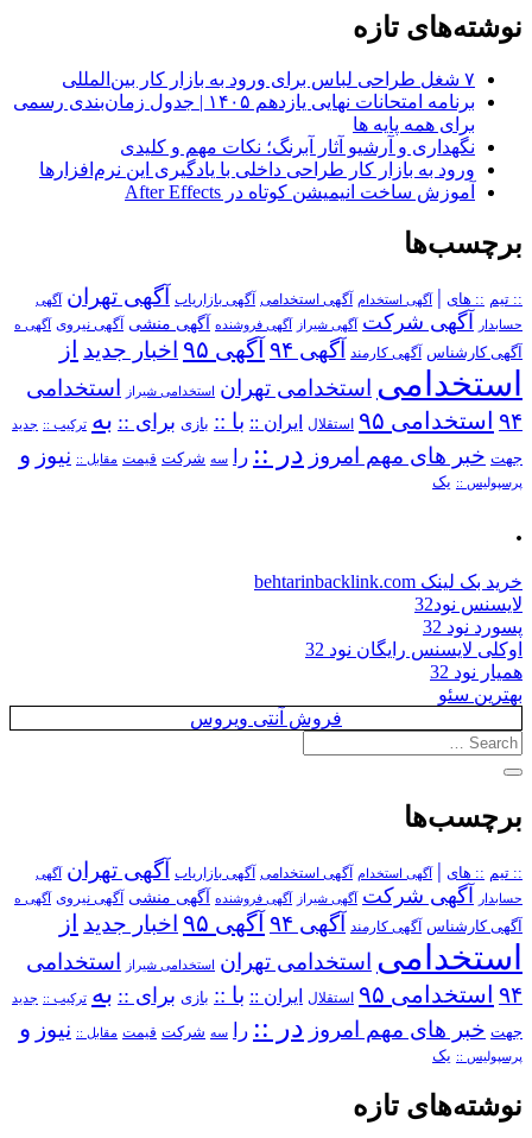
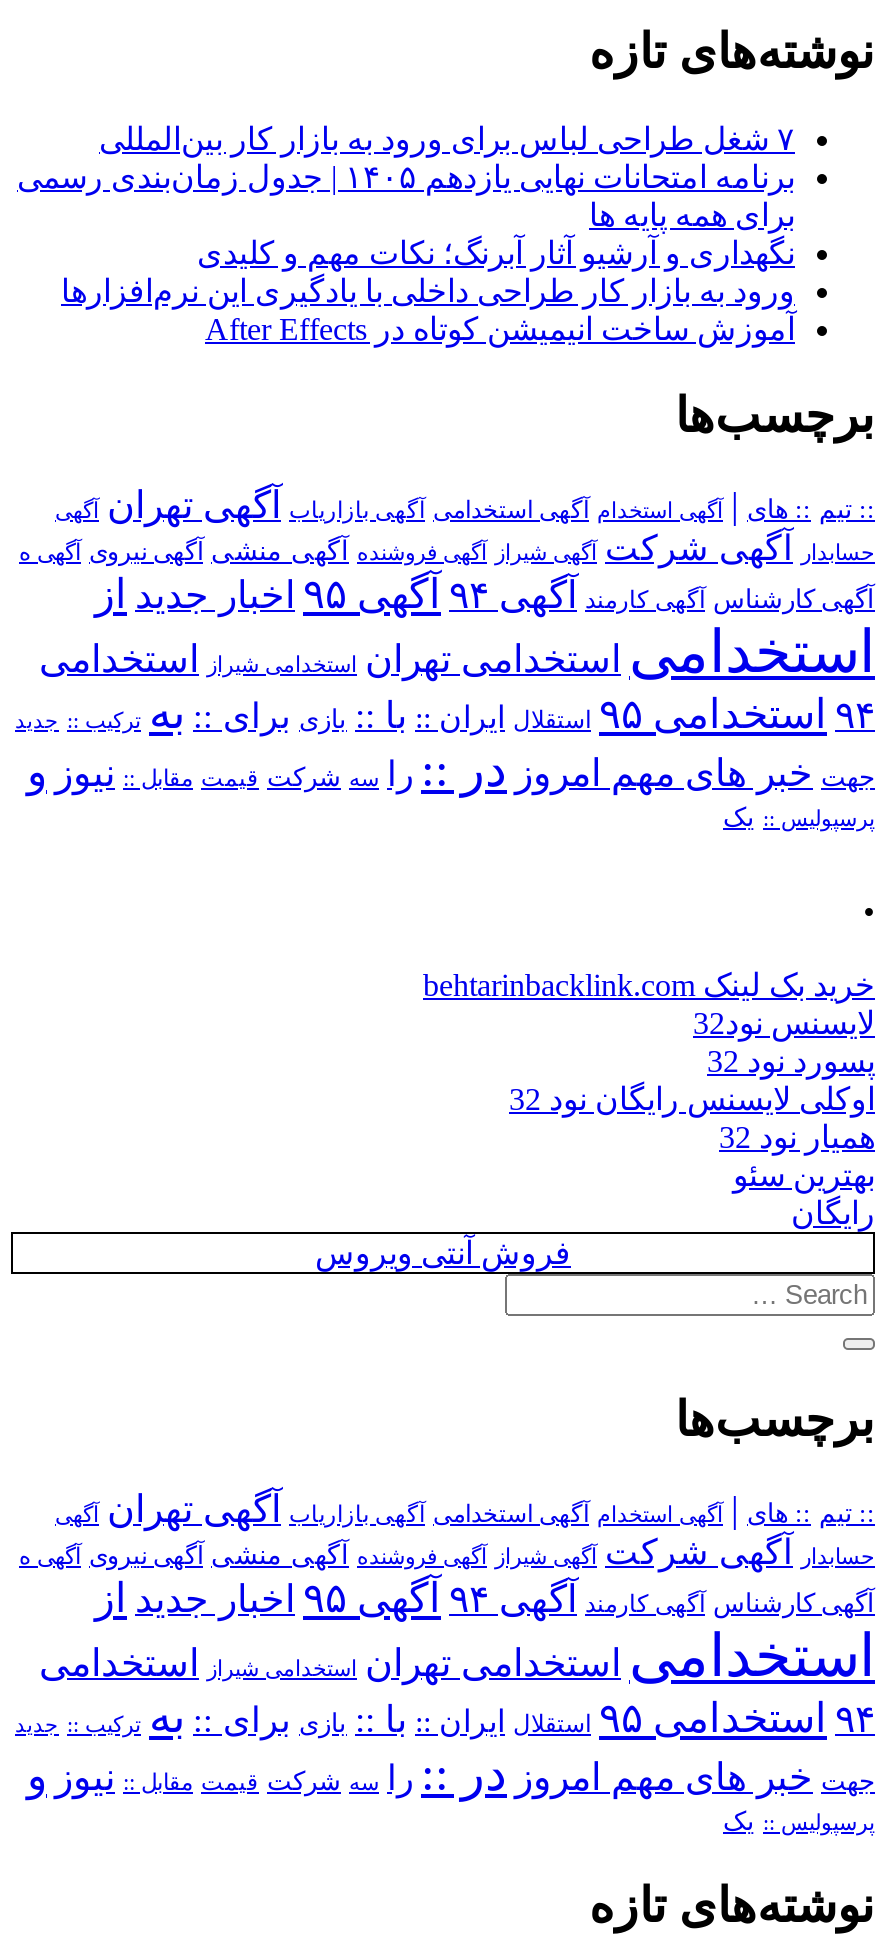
+ رایگان
